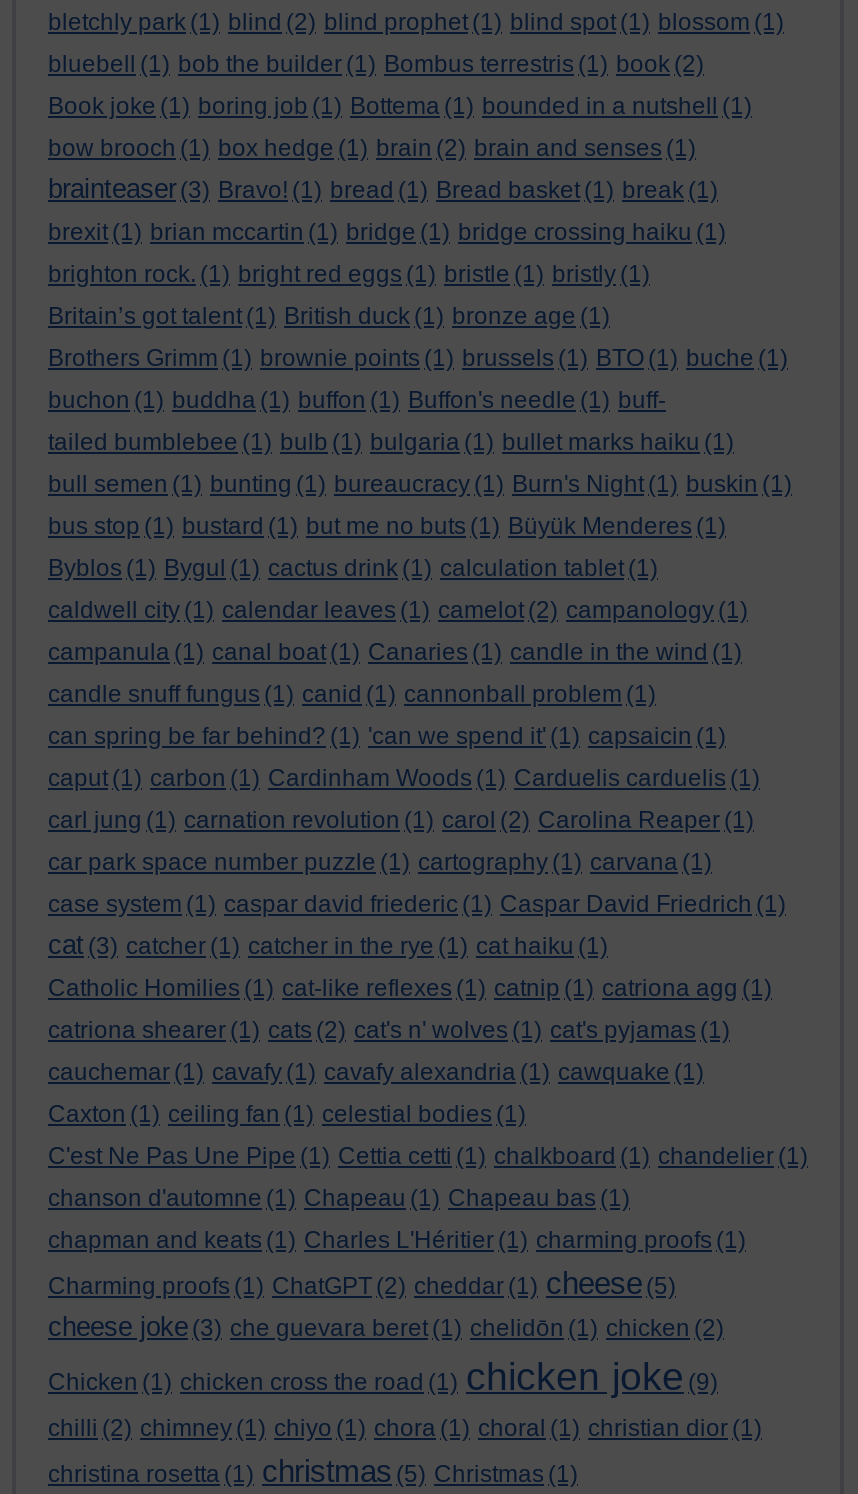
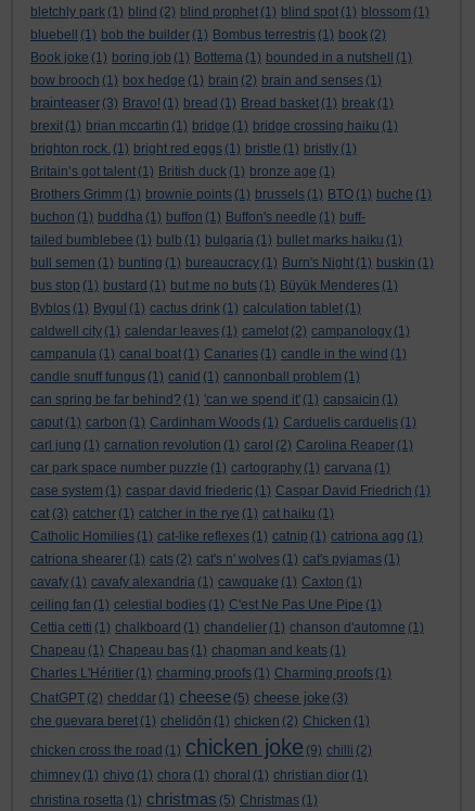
- cauchemar (1) cavafy (1) cavafy alexandria (1) cawquake (1)
+ cavafy (1) cavafy alexandria (1) cawquake (1) Caxton (1)

- Caxton (1) ceiling fan (1) celestial bodies (1)
+ ceiling fan (1) celestial bodies (1) C'est Ne Pas Une Pipe (1)

- C'est Ne Pas Une Pipe (1) Cettia cetti (1) chalkboard (1) chandelier (1)
+ Cettia cetti (1) chalkboard (1) chandelier (1) chanson d'automne (1)

- chanson d'automne (1) Chapeau (1) Chapeau bas (1)
+ Chapeau (1) Chapeau bas (1) chapman and keats (1)

- chapman and keats (1) Charles L'Héritier (1) charming proofs (1)
- Charming proofs (1) ChatGPT (2) cheddar (1) cheese (5)
- cheese joke (3) che guevara beret (1) chelidōn (1) chicken (2)
- Chicken (1) chicken cross the road (1) chicken joke (9)
- chilli (2) chimney (1) chiyo (1) chora (1) choral (1) christian dior (1)
+ Charles L'Héritier (1) charming proofs (1) Charming proofs (1)
+ ChatGPT (2) cheddar (1) cheese (5) cheese joke (3)
+ che guevara beret (1) chelidōn (1) chicken (2) Chicken (1)
+ chicken cross the road (1) chicken joke (9) chilli (2)
+ chimney (1) chiyo (1) chora (1) choral (1) christian dior (1)
